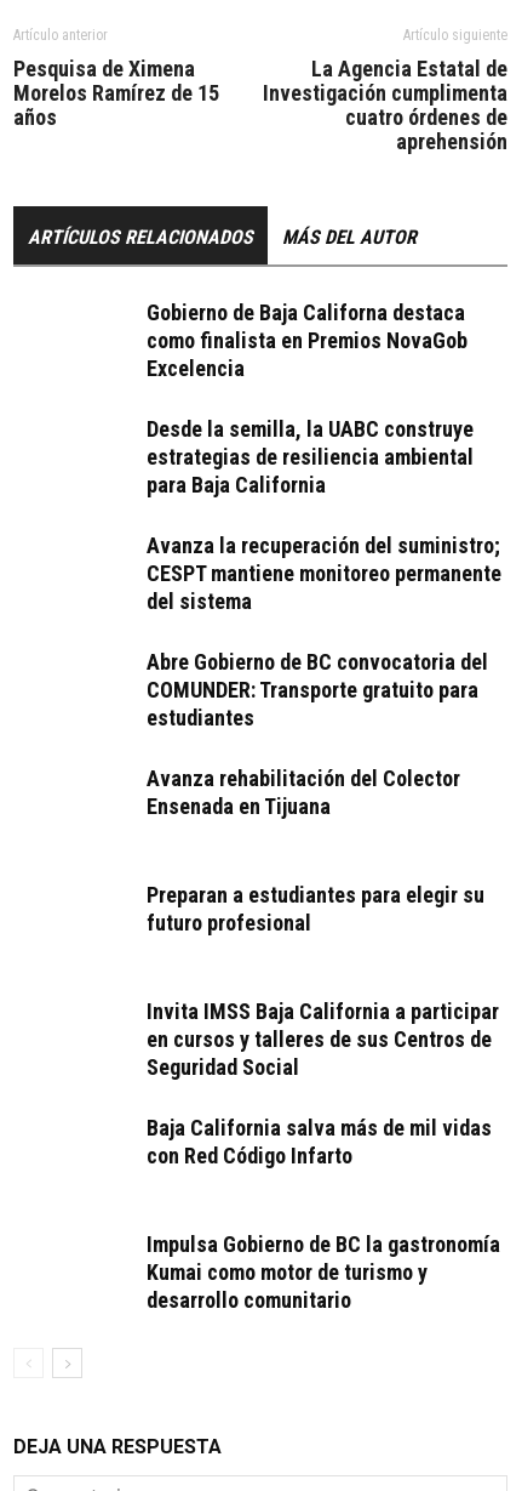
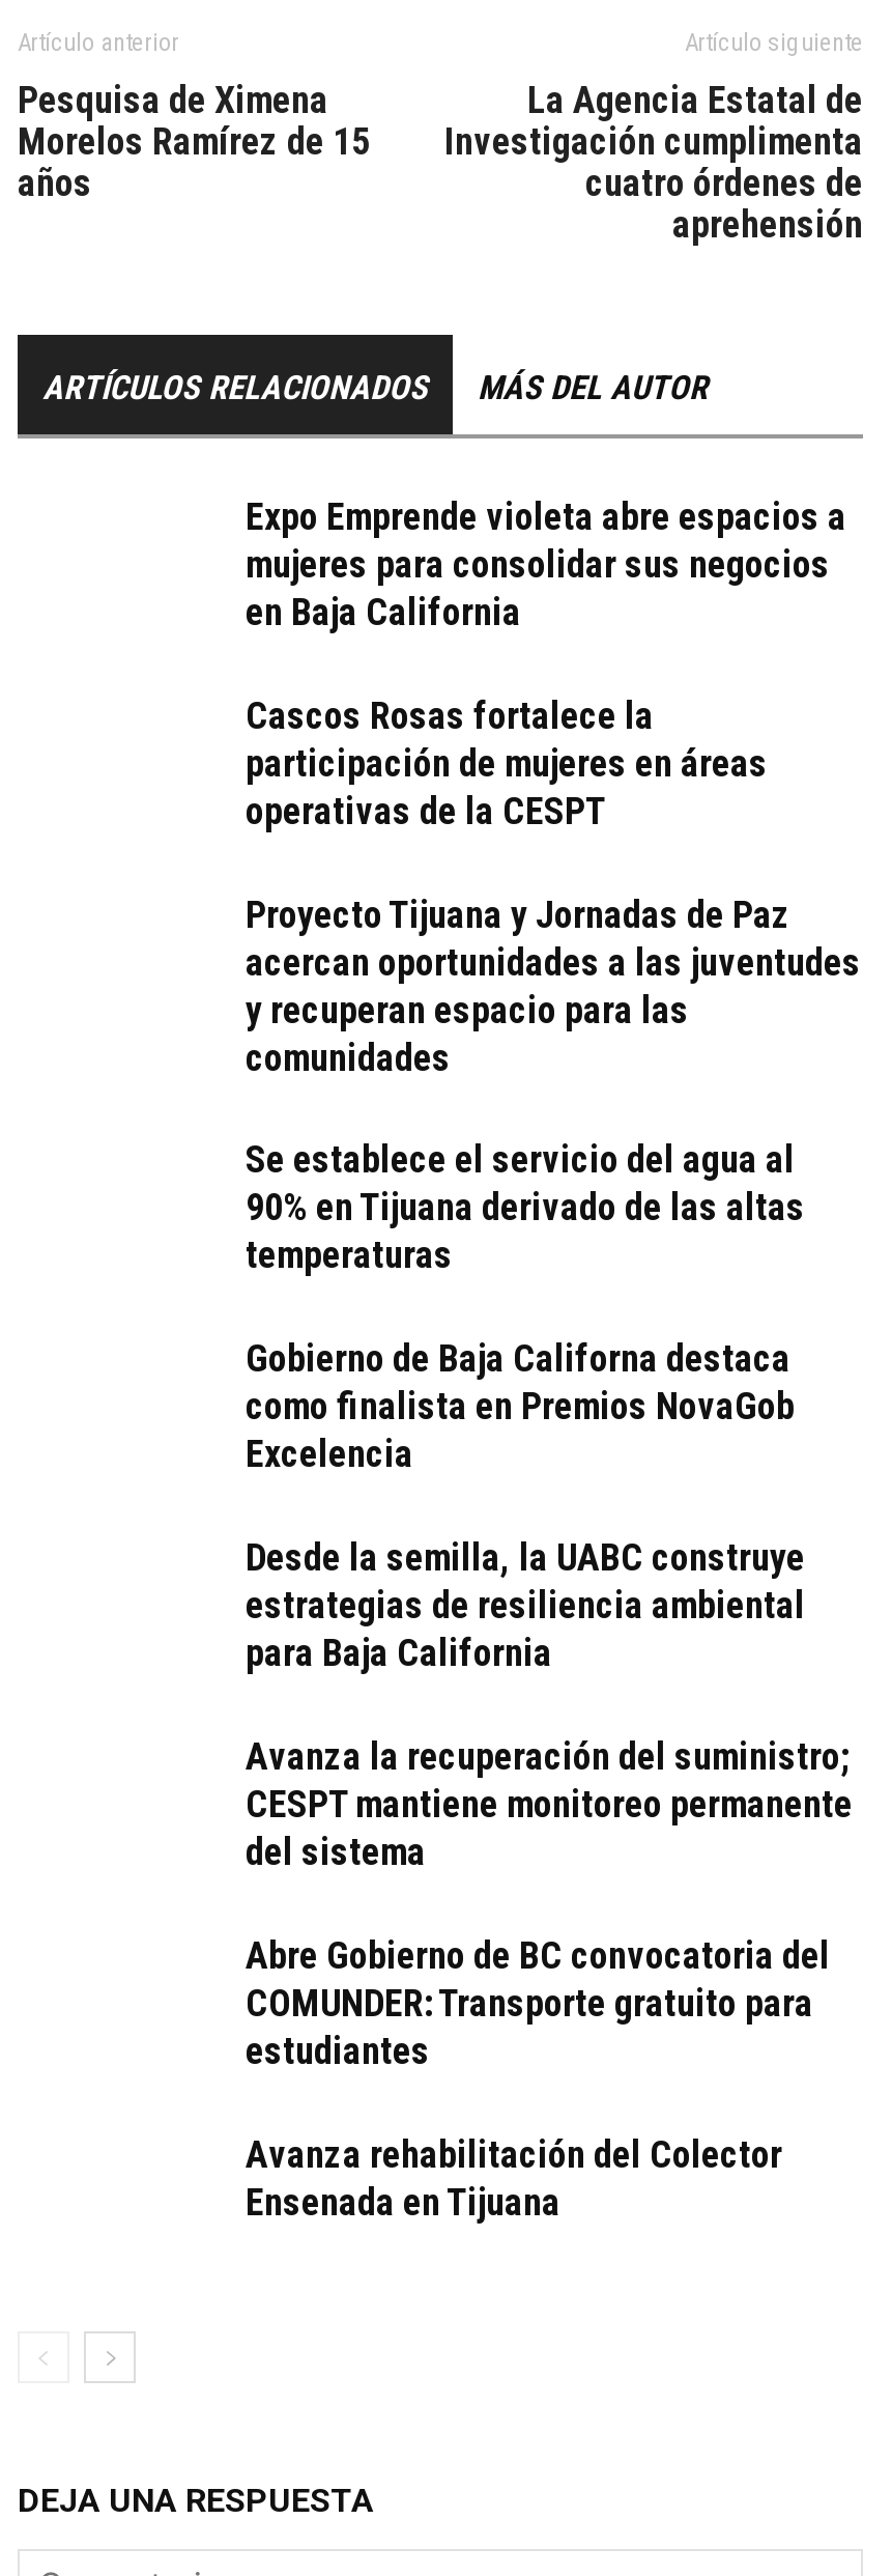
+ Expo Emprende violeta abre espacios a
+ mujeres para consolidar sus negocios
+ en Baja California
+ Cascos Rosas fortalece la
+ participación de mujeres en áreas
+ operativas de la CESPT
+ Proyecto Tijuana y Jornadas de Paz
+ acercan oportunidades a las juventudes
+ y recuperan espacio para las
+ comunidades
+ Se establece el servicio del agua al
+ 90% en Tijuana derivado de las altas
+ temperaturas

moved down: Gobierno de Baja Californa destaca | como finalista en Premios NovaGob | Excelencia | ... | Avanza rehabilitación del Colector | Ensenada en Tijuana

- Preparan a estudiantes para elegir su
- futuro profesional
- Invita IMSS Baja California a participar
- en cursos y talleres de sus Centros de
- Seguridad Social
- Baja California salva más de mil vidas
- con Red Código Infarto
- Impulsa Gobierno de BC la gastronomía
- Kumai como motor de turismo y
- desarrollo comunitario
